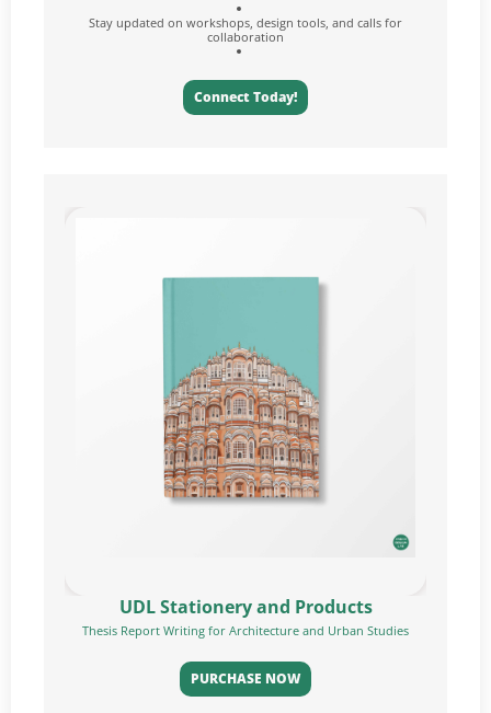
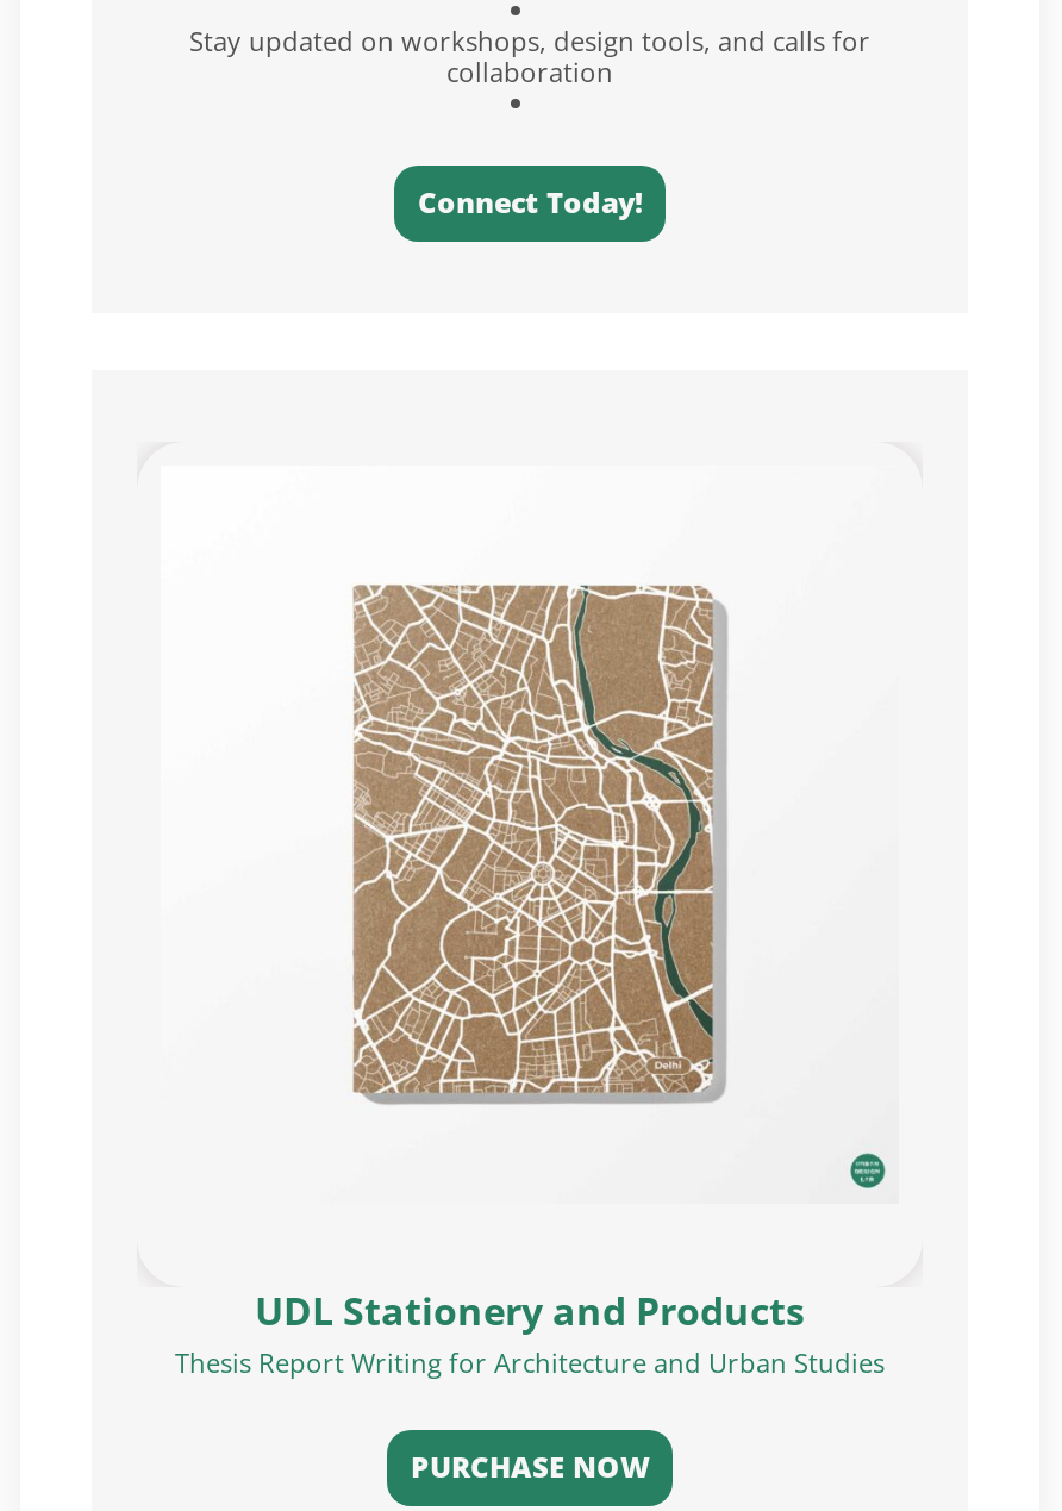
- [image]
+ [image]
